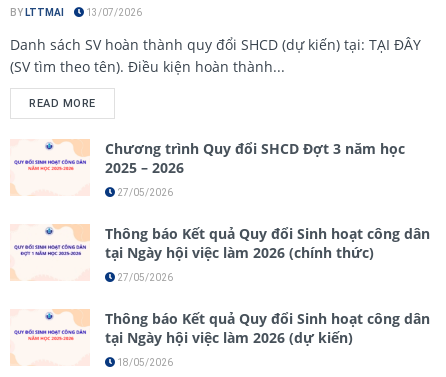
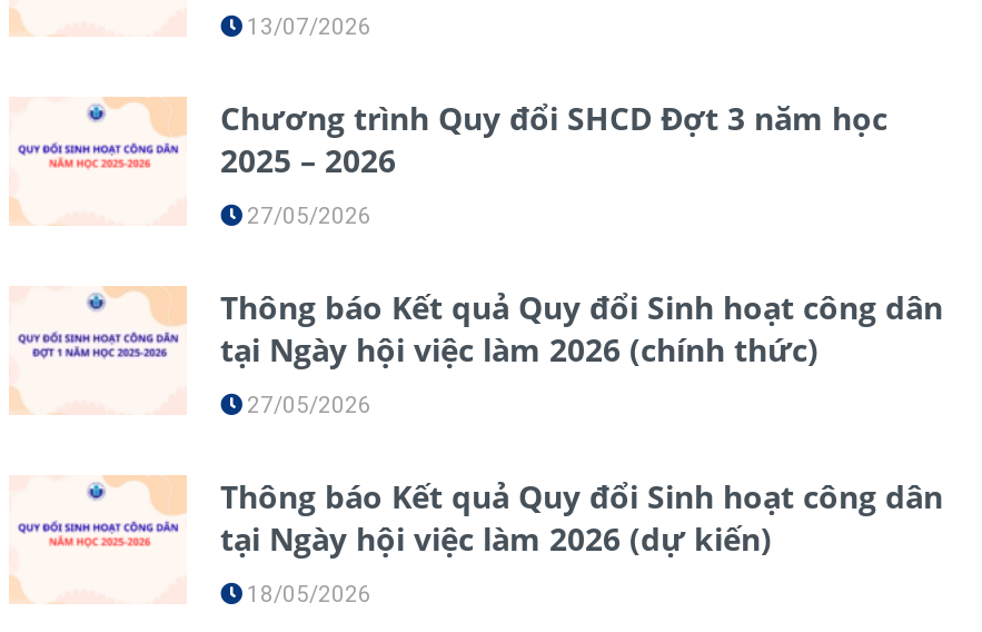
- BY LTTMAI

- Danh sách SV hoàn thành quy đổi SHCD (dự kiến) tại: TẠI ĐÂY
- (SV tìm theo tên). Điều kiện hoàn thành...
- READ MORE
